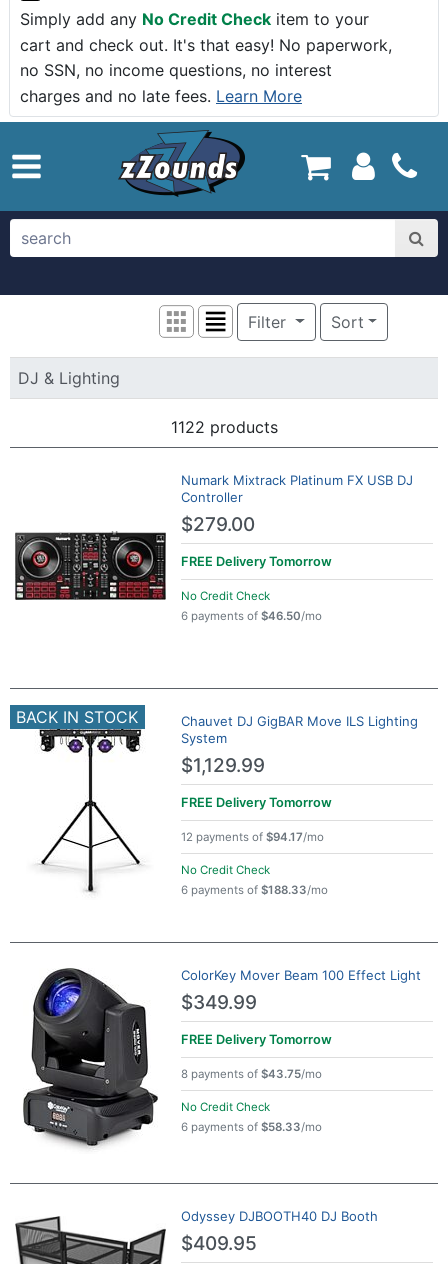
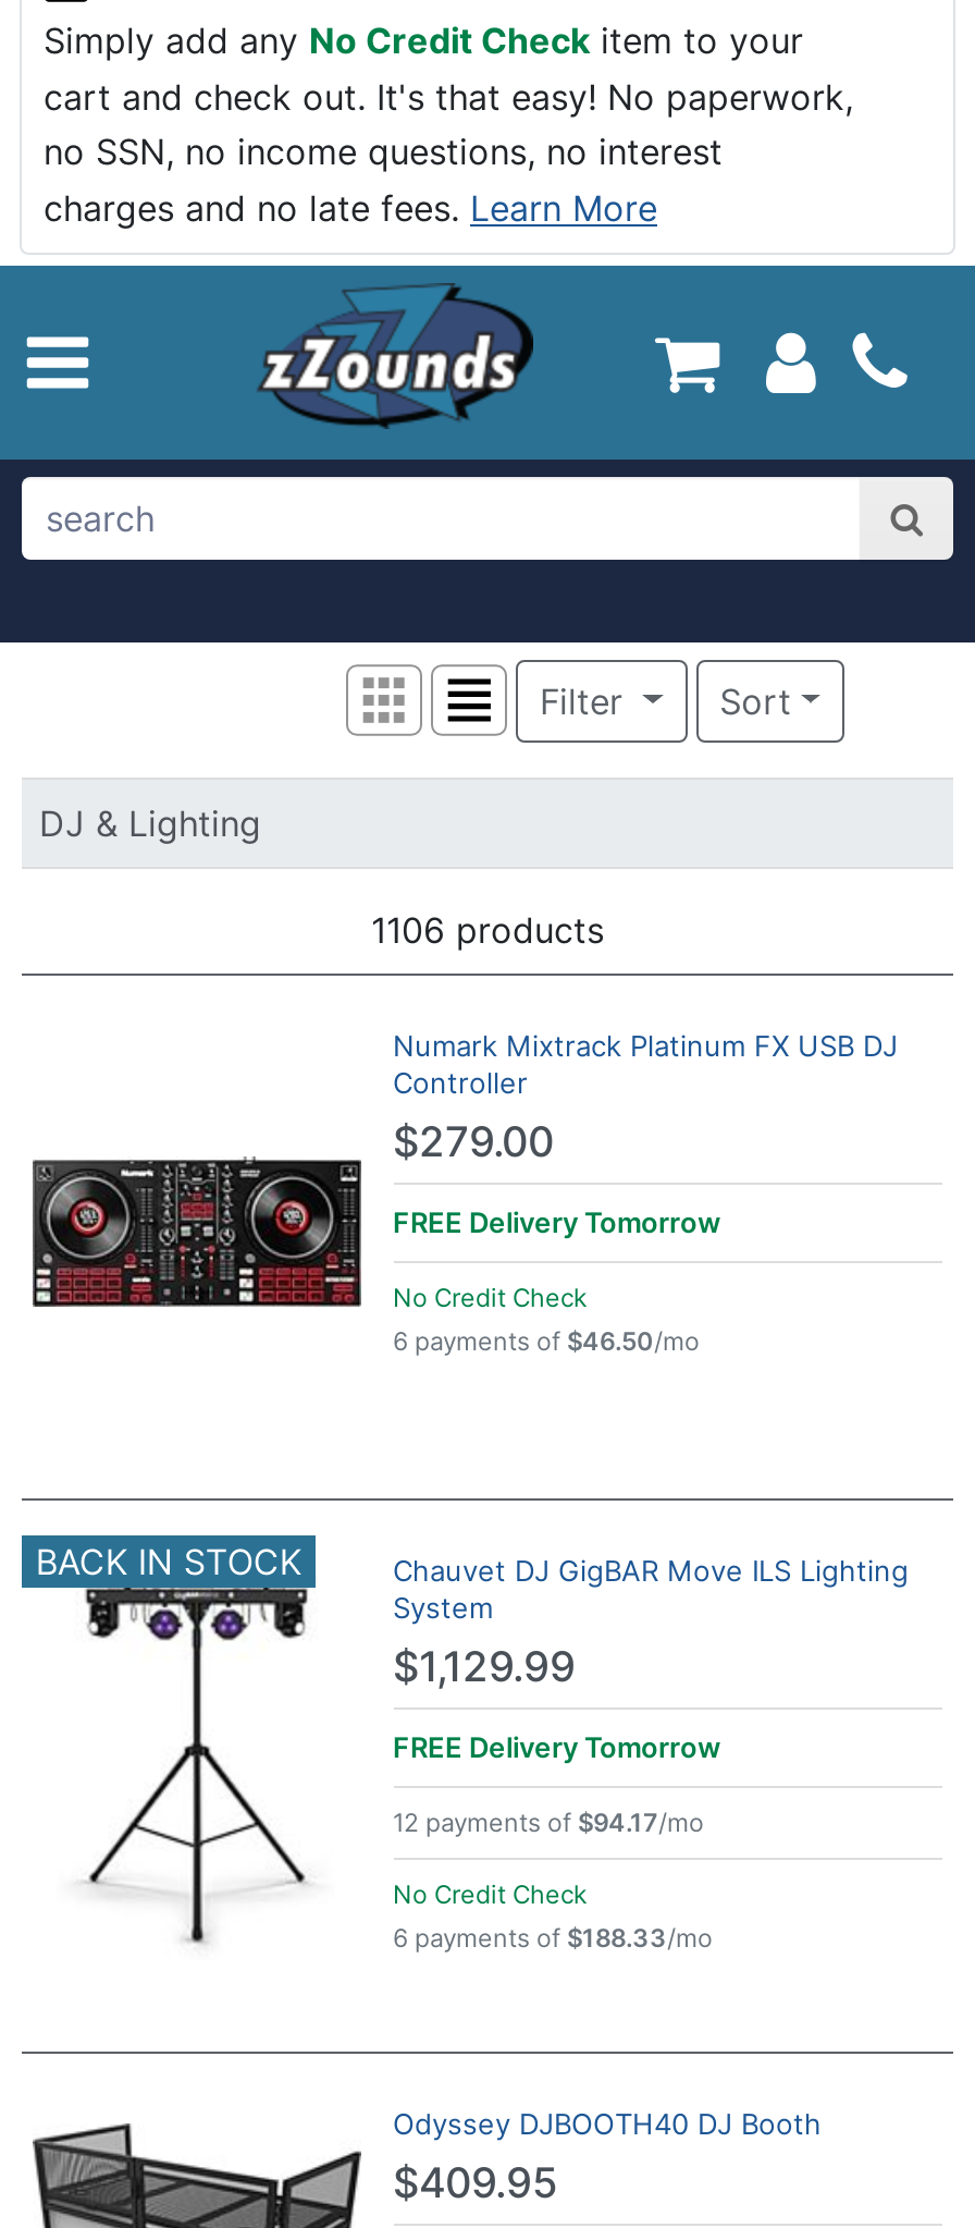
- 1122 products
+ 1106 products

- [image]
- ColorKey Mover Beam 100 Effect Light
- $349.99
- FREE Delivery Tomorrow
- 8 payments of $43.75/mo
- No Credit Check
- 6 payments of $58.33/mo
